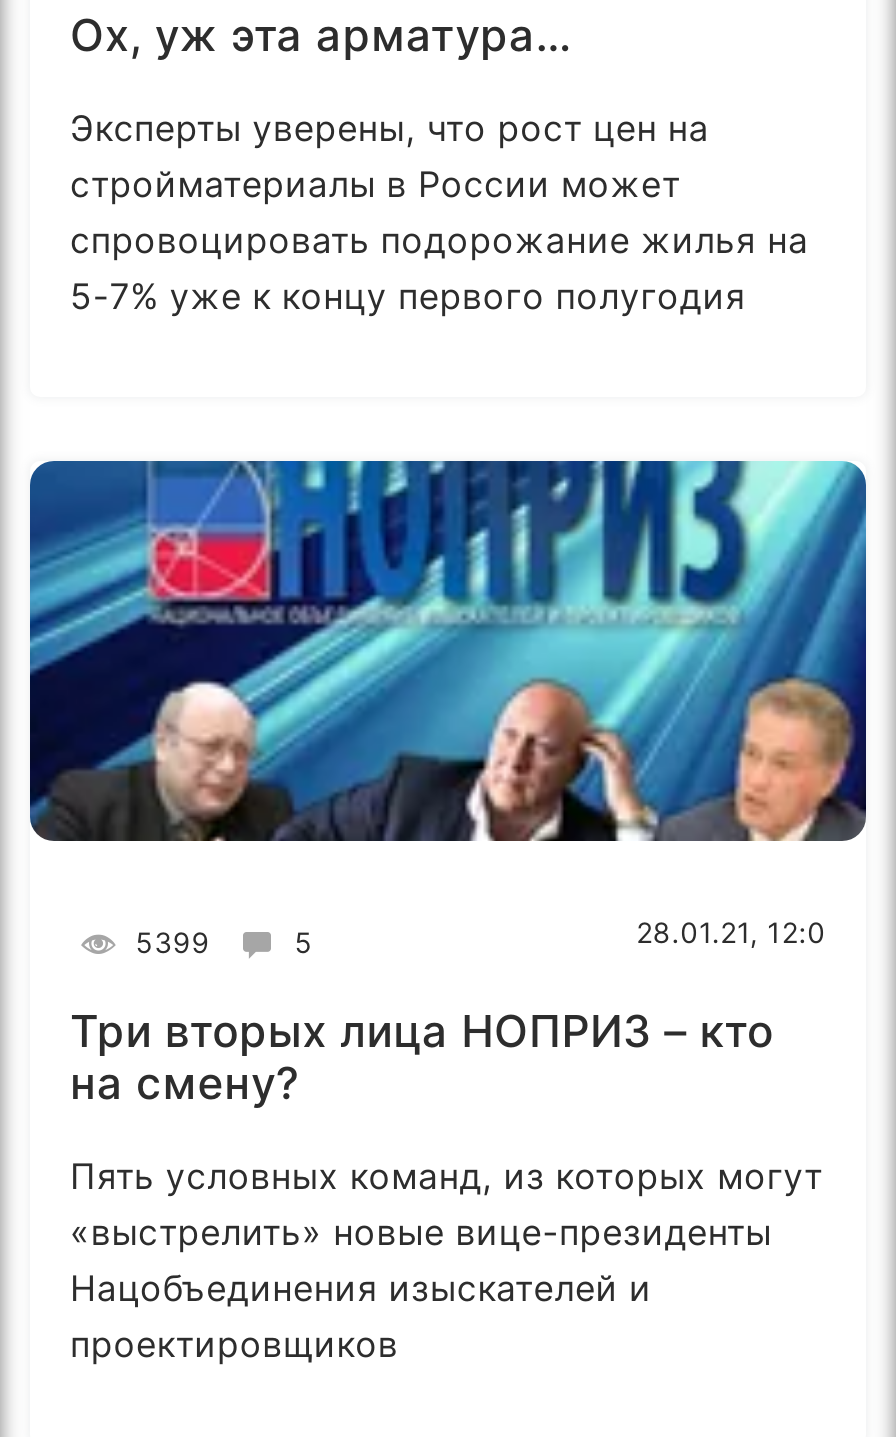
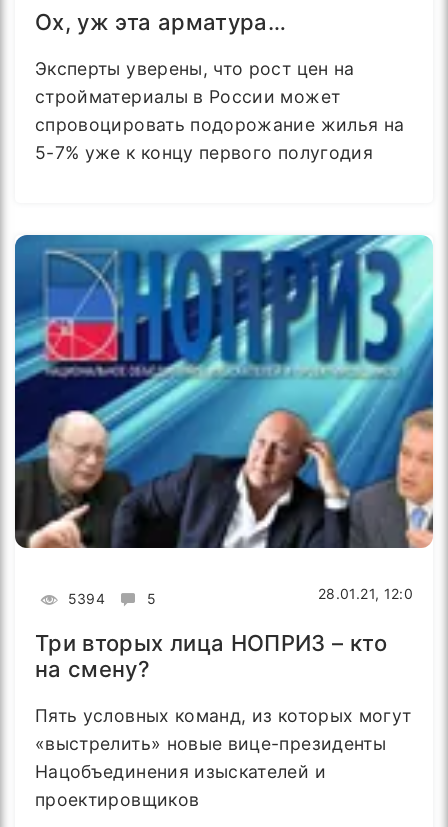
- [image]
+ [image]

- 5399 5
+ 5394 5
